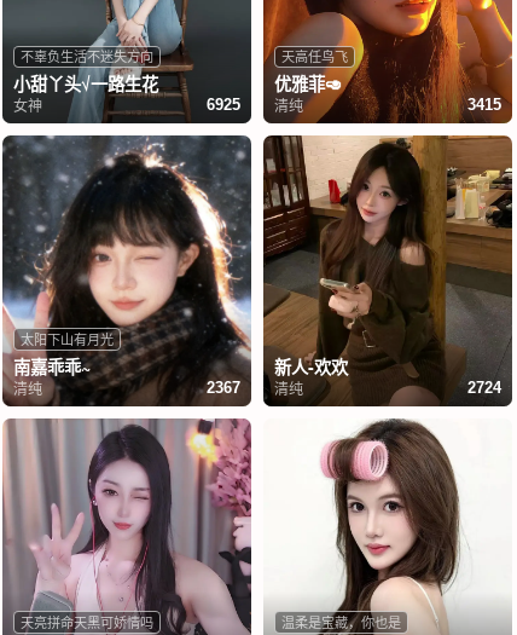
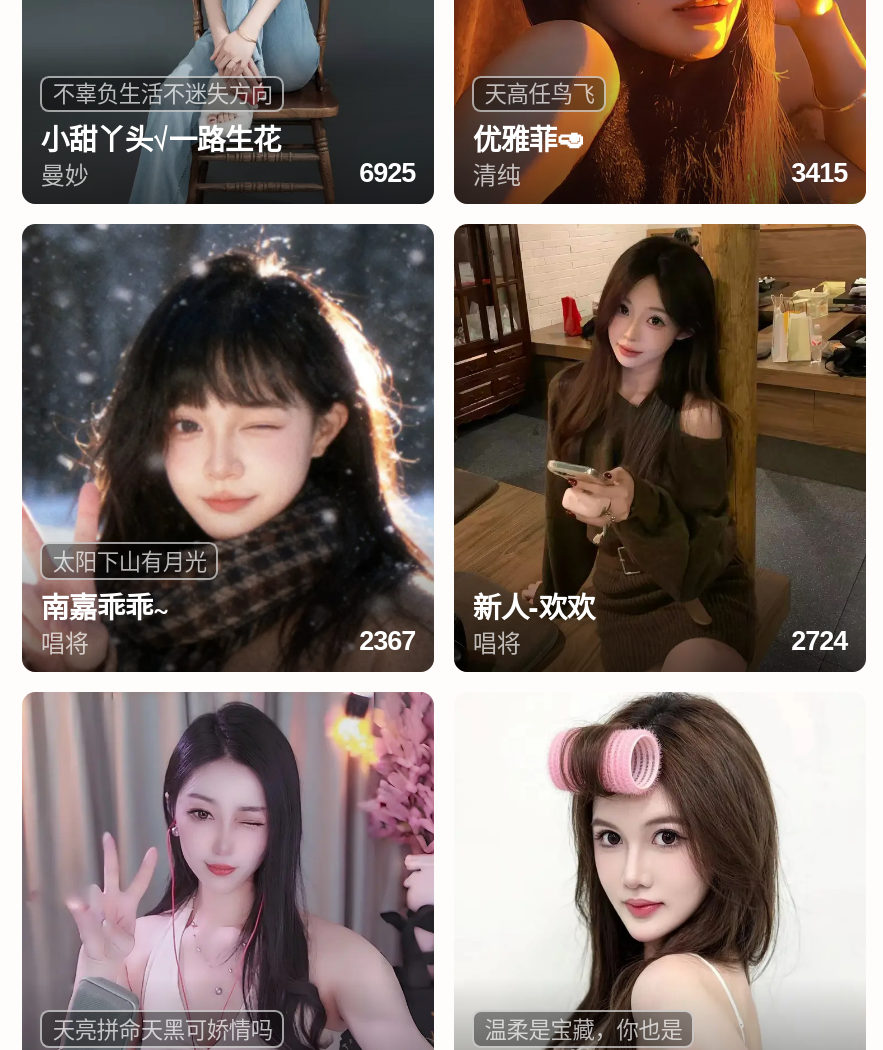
- 女神
+ 曼妙

- 清纯
+ 唱将

- 清纯
+ 唱将
